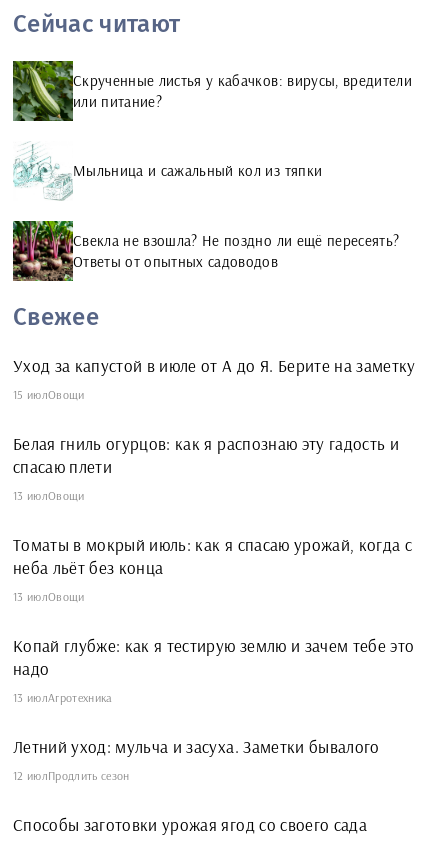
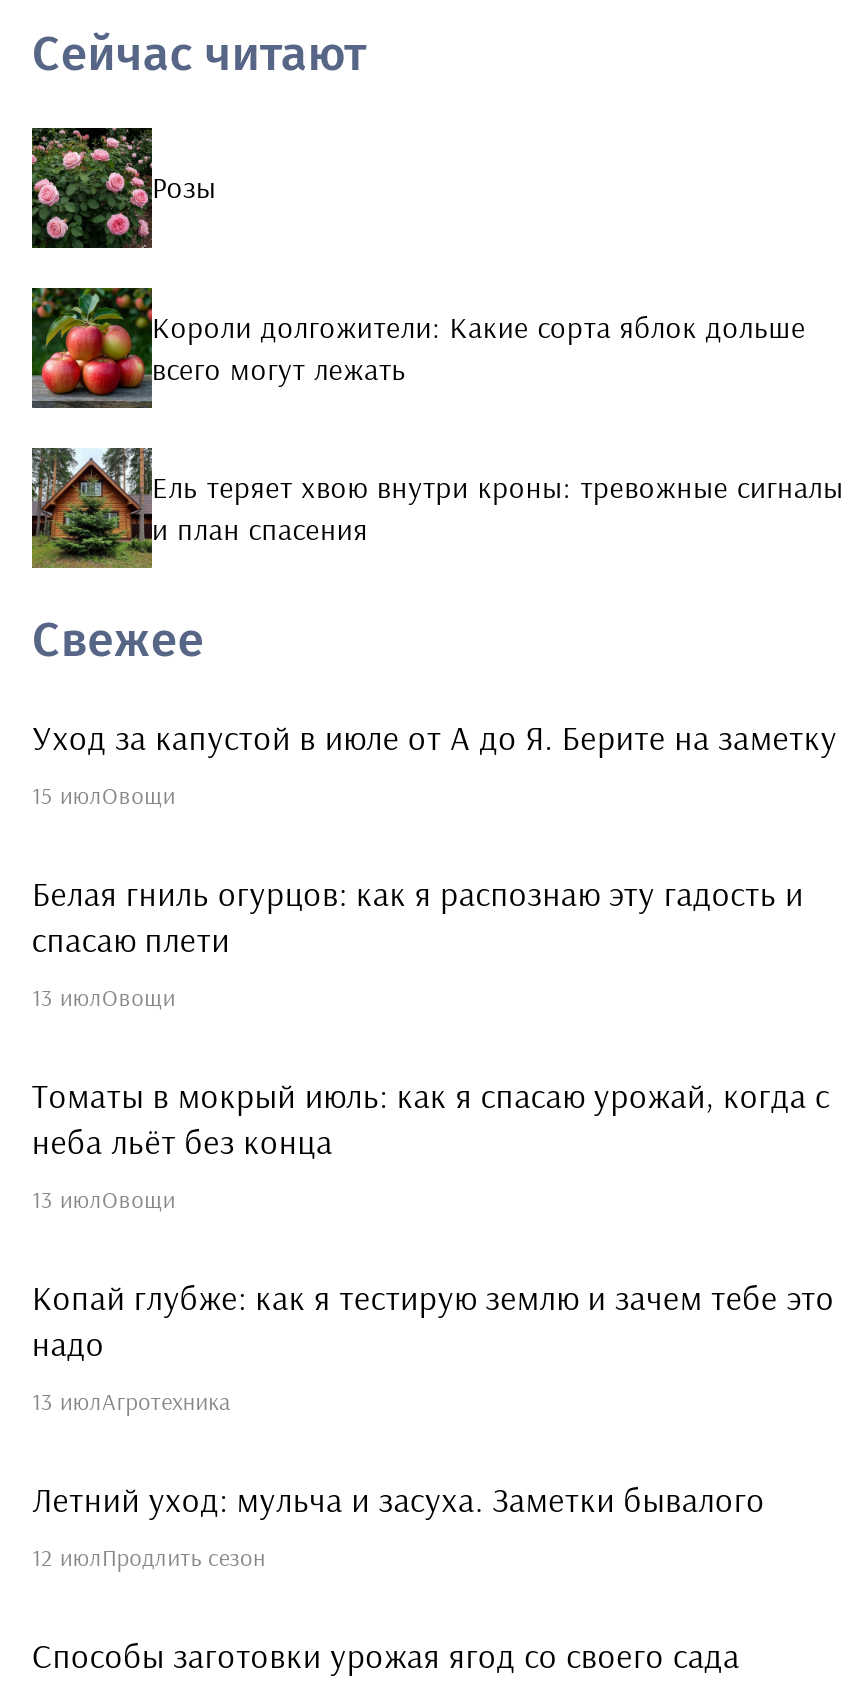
- [image]
- Скрученные листья у кабачков: вирусы, вредители
- или питание?
+ [image]
+ Розы

- [image]
- Мыльница и сажальный кол из тяпки
+ [image]
+ Короли долгожители: Какие сорта яблок дольше
+ всего могут лежать

- [image]
- Свекла не взошла? Не поздно ли ещё пересеять?
- Ответы от опытных садоводов
+ [image]
+ Ель теряет хвою внутри кроны: тревожные сигналы
+ и план спасения
